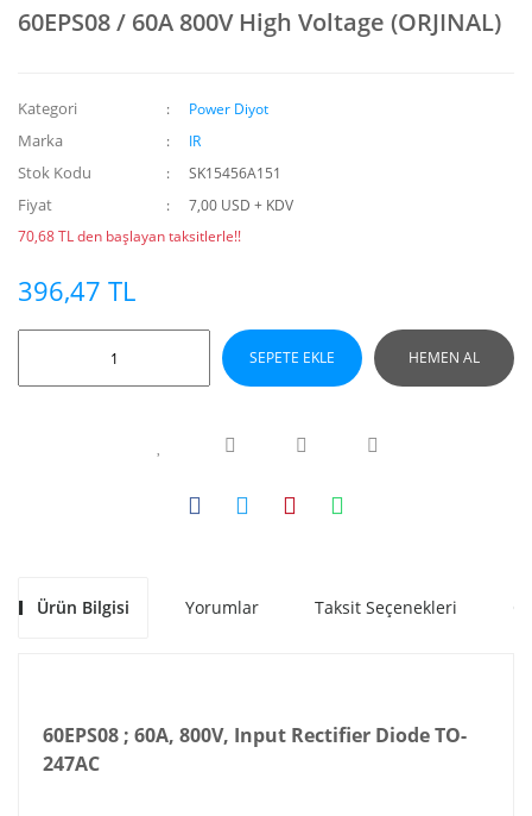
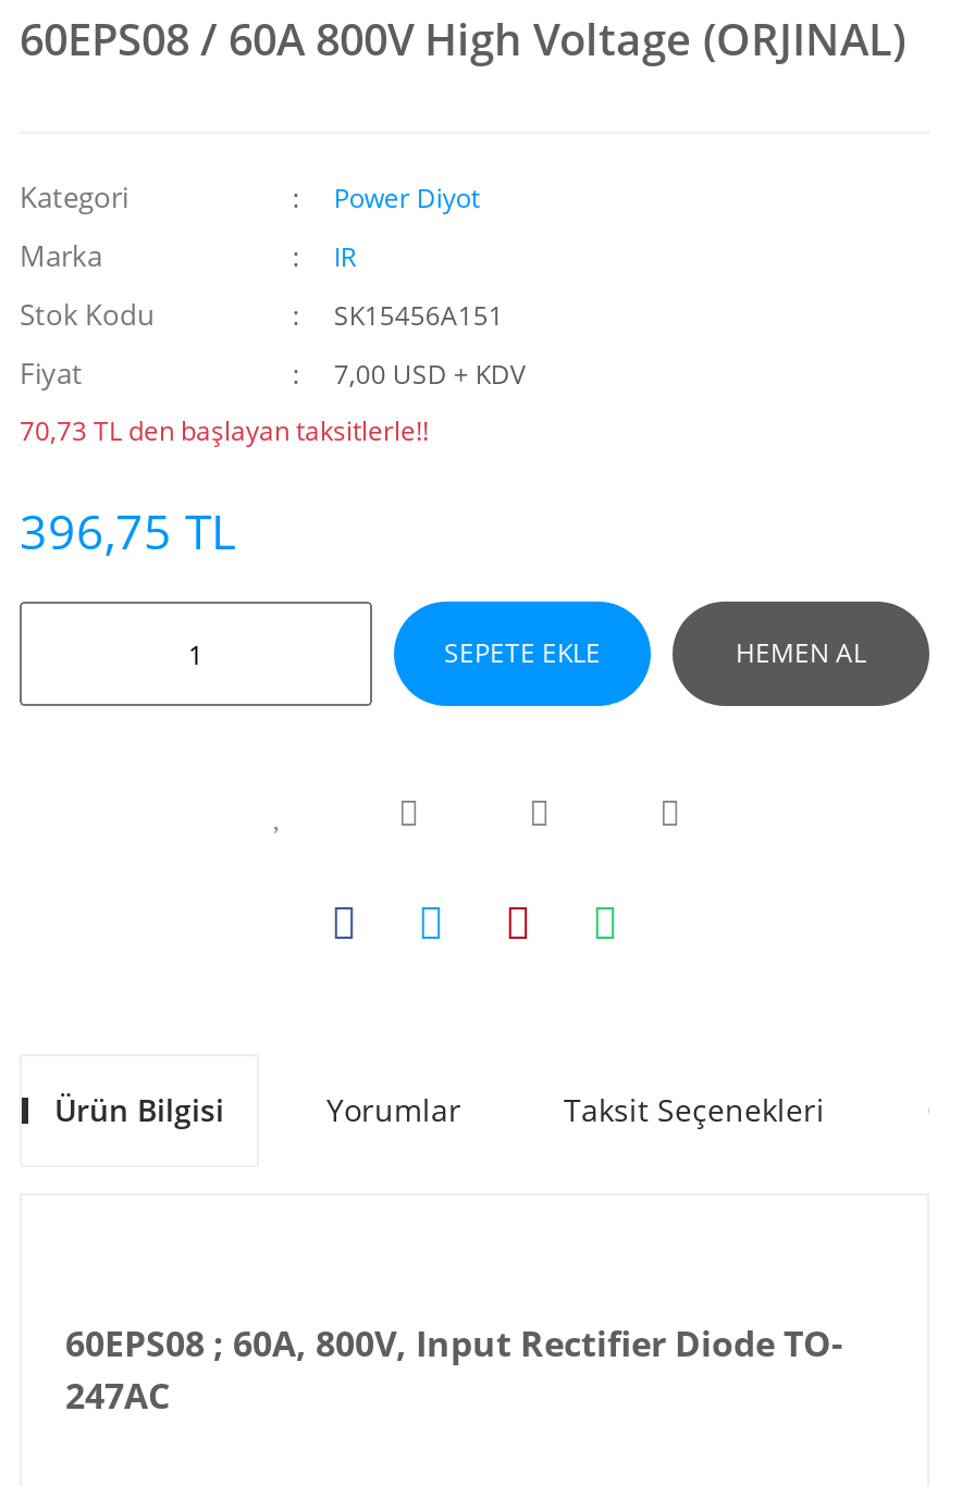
- 70,68 TL den başlayan taksitlerle!!
+ 70,73 TL den başlayan taksitlerle!!

- 396,47 TL
+ 396,75 TL
